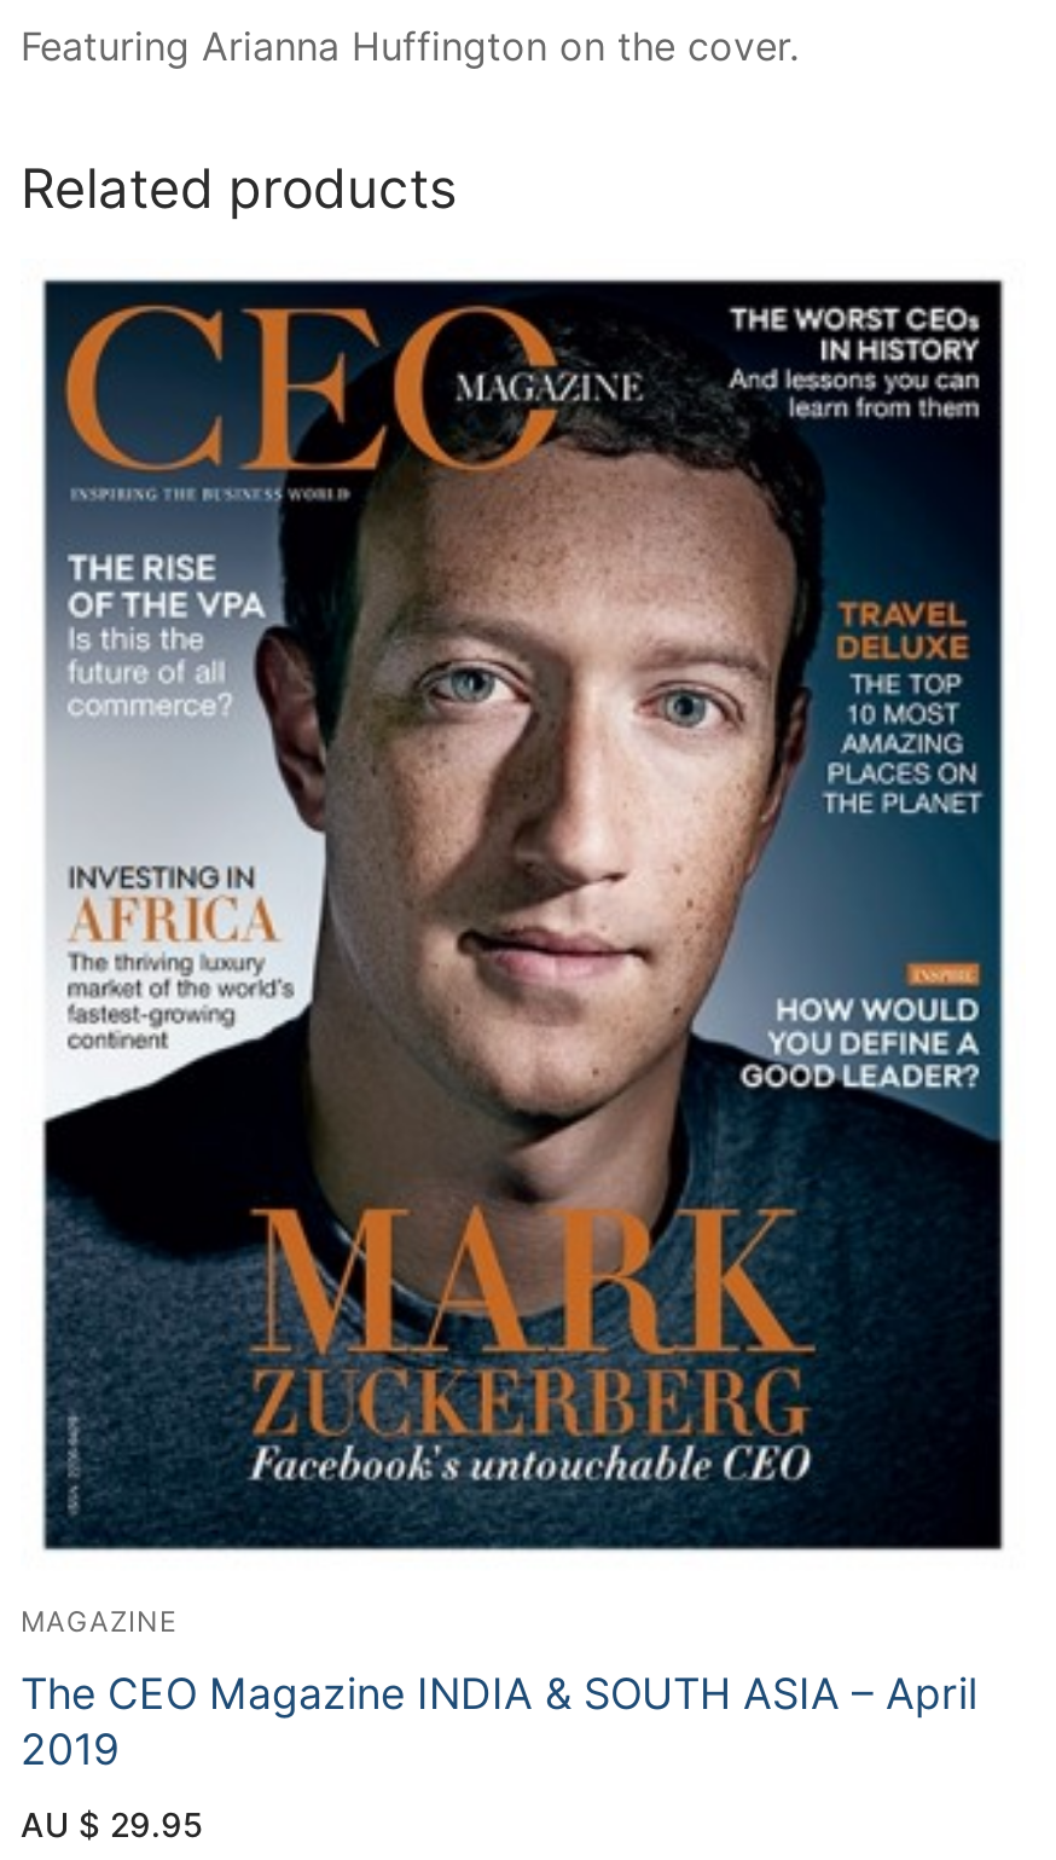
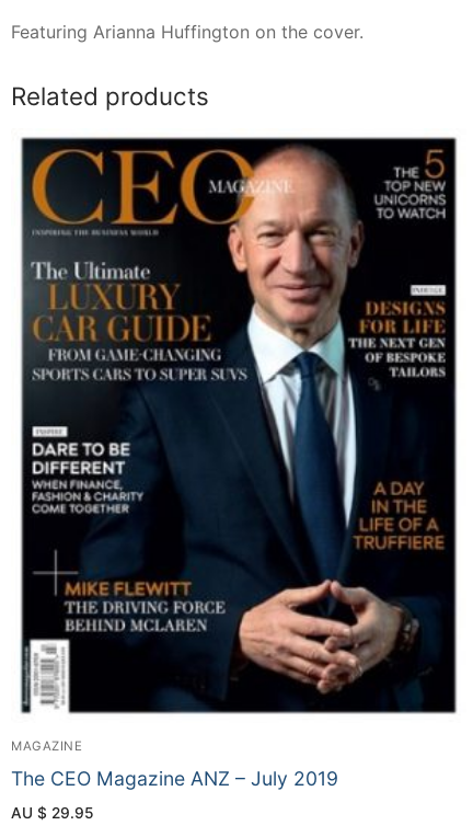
- [image]
+ [image]

- The CEO Magazine INDIA & SOUTH ASIA – April
- 2019
+ The CEO Magazine ANZ – July 2019
